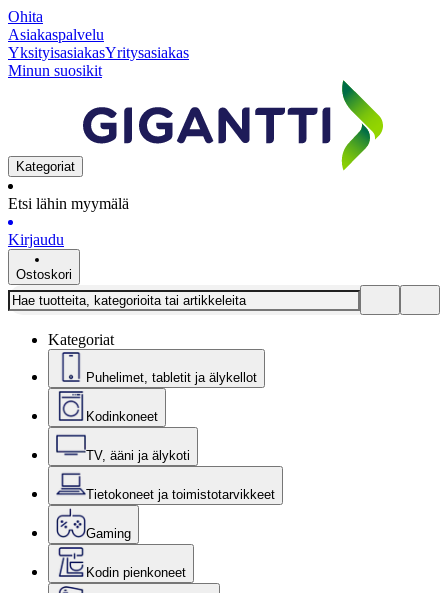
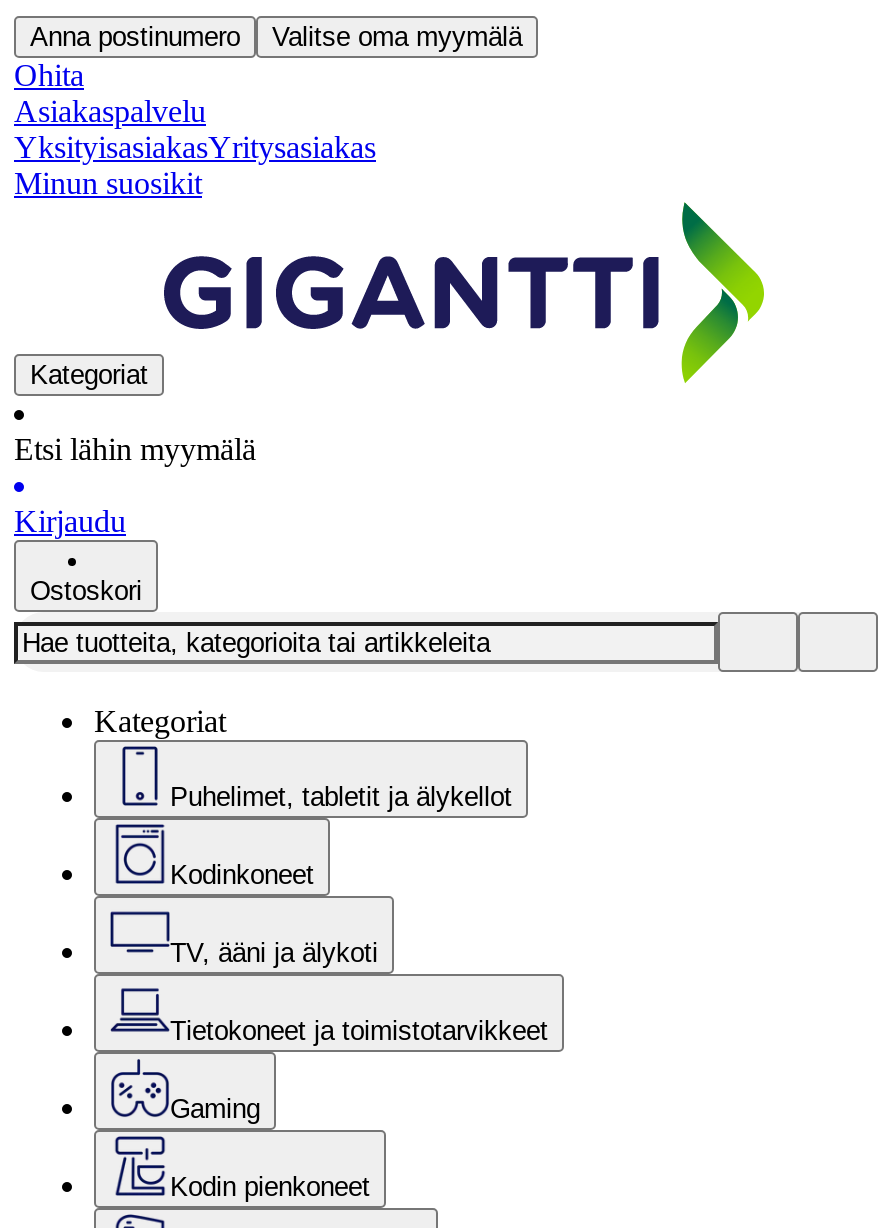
+ Anna postinumero
+ Valitse oma myymälä
